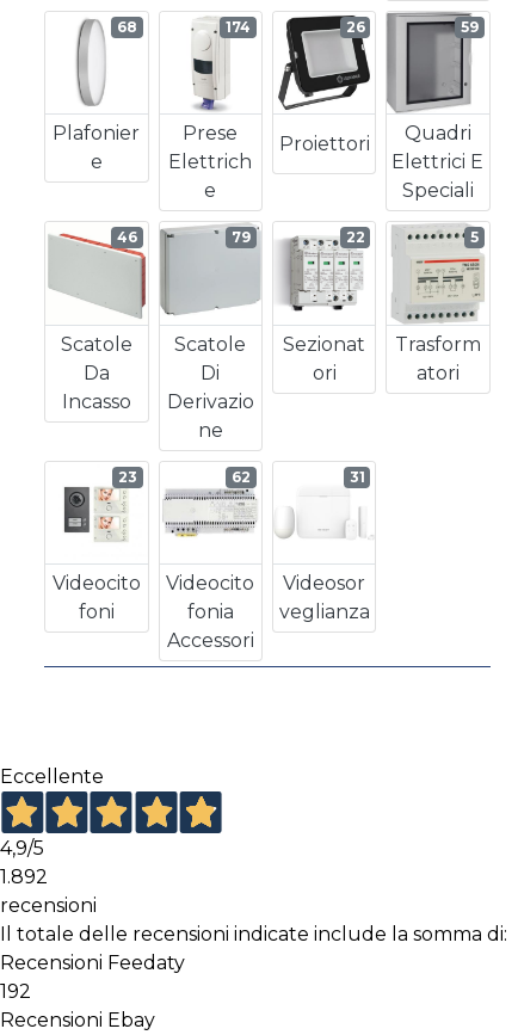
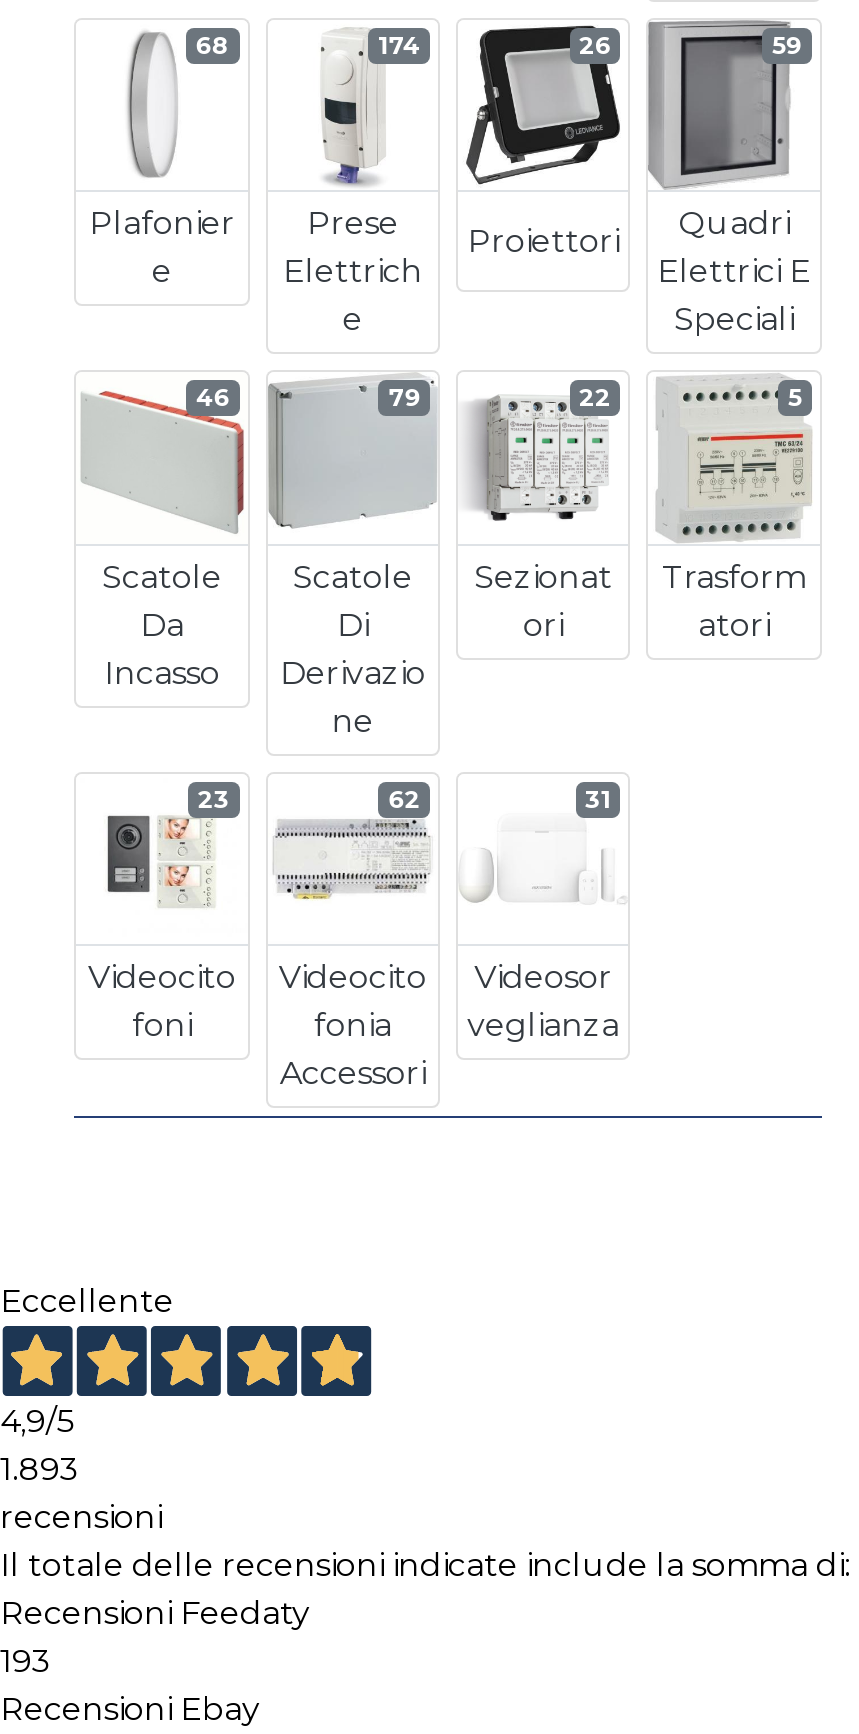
- 1.892
+ 1.893

- 192
+ 193
